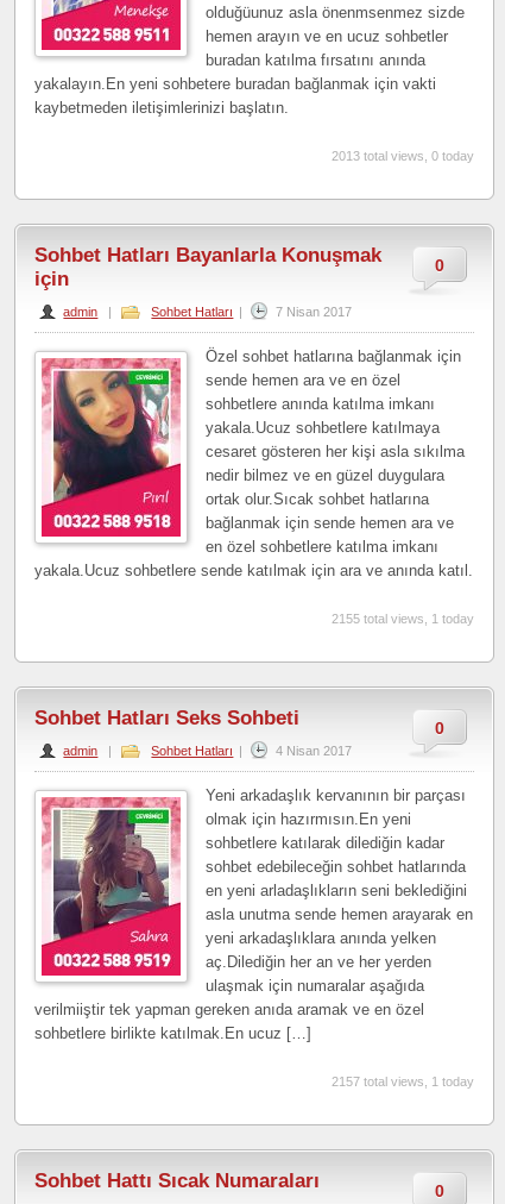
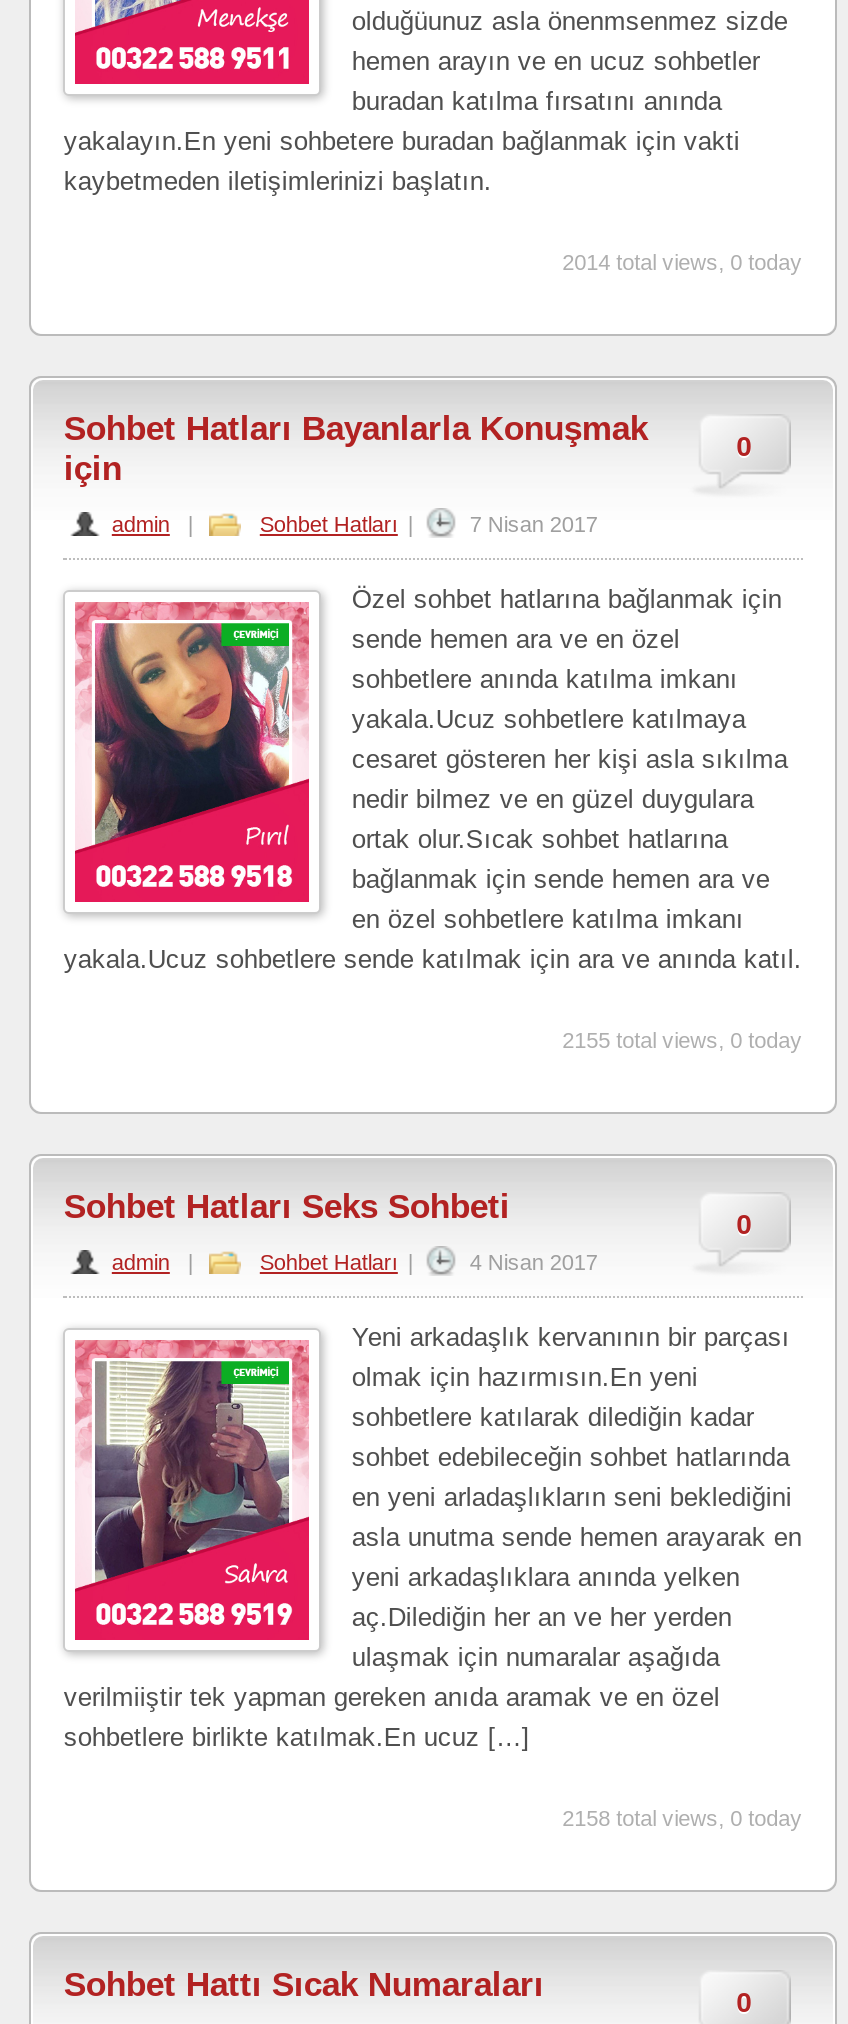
- 2013 total views, 0 today
+ 2014 total views, 0 today

- 2155 total views, 1 today
+ 2155 total views, 0 today

- 2157 total views, 1 today
+ 2158 total views, 0 today
